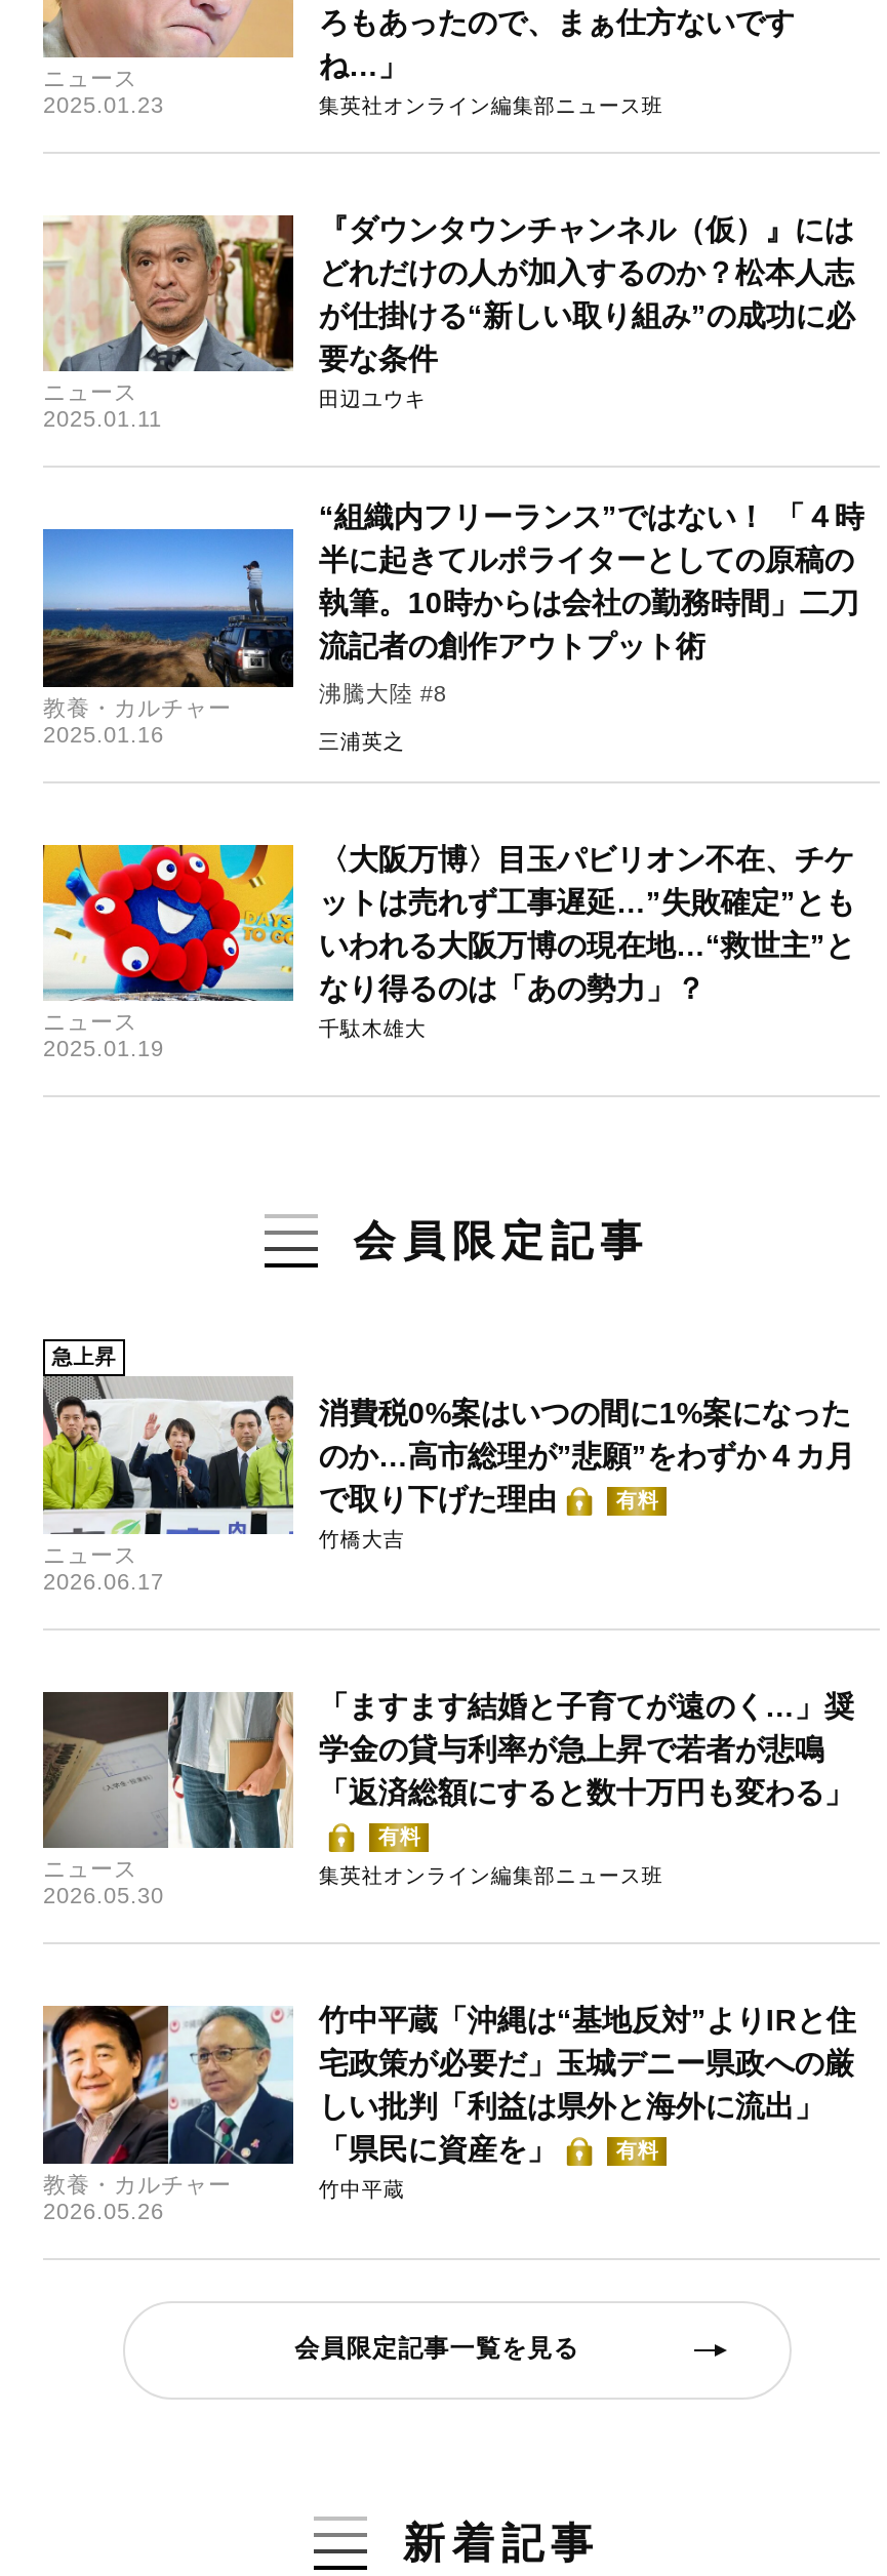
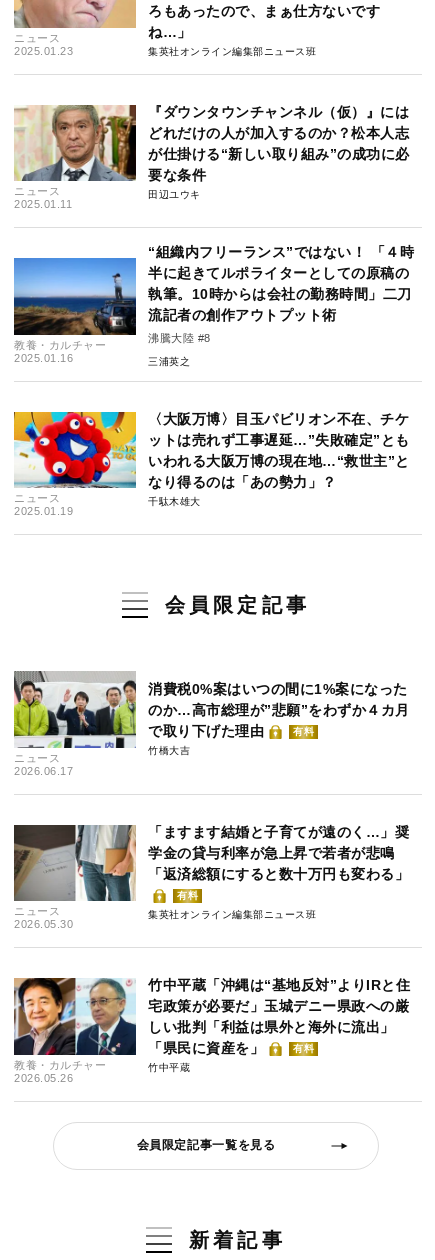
- 急上昇
